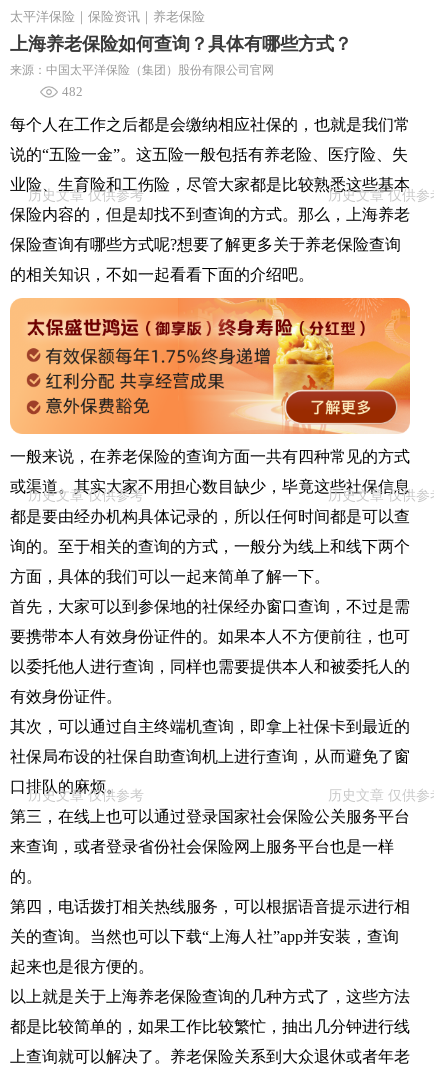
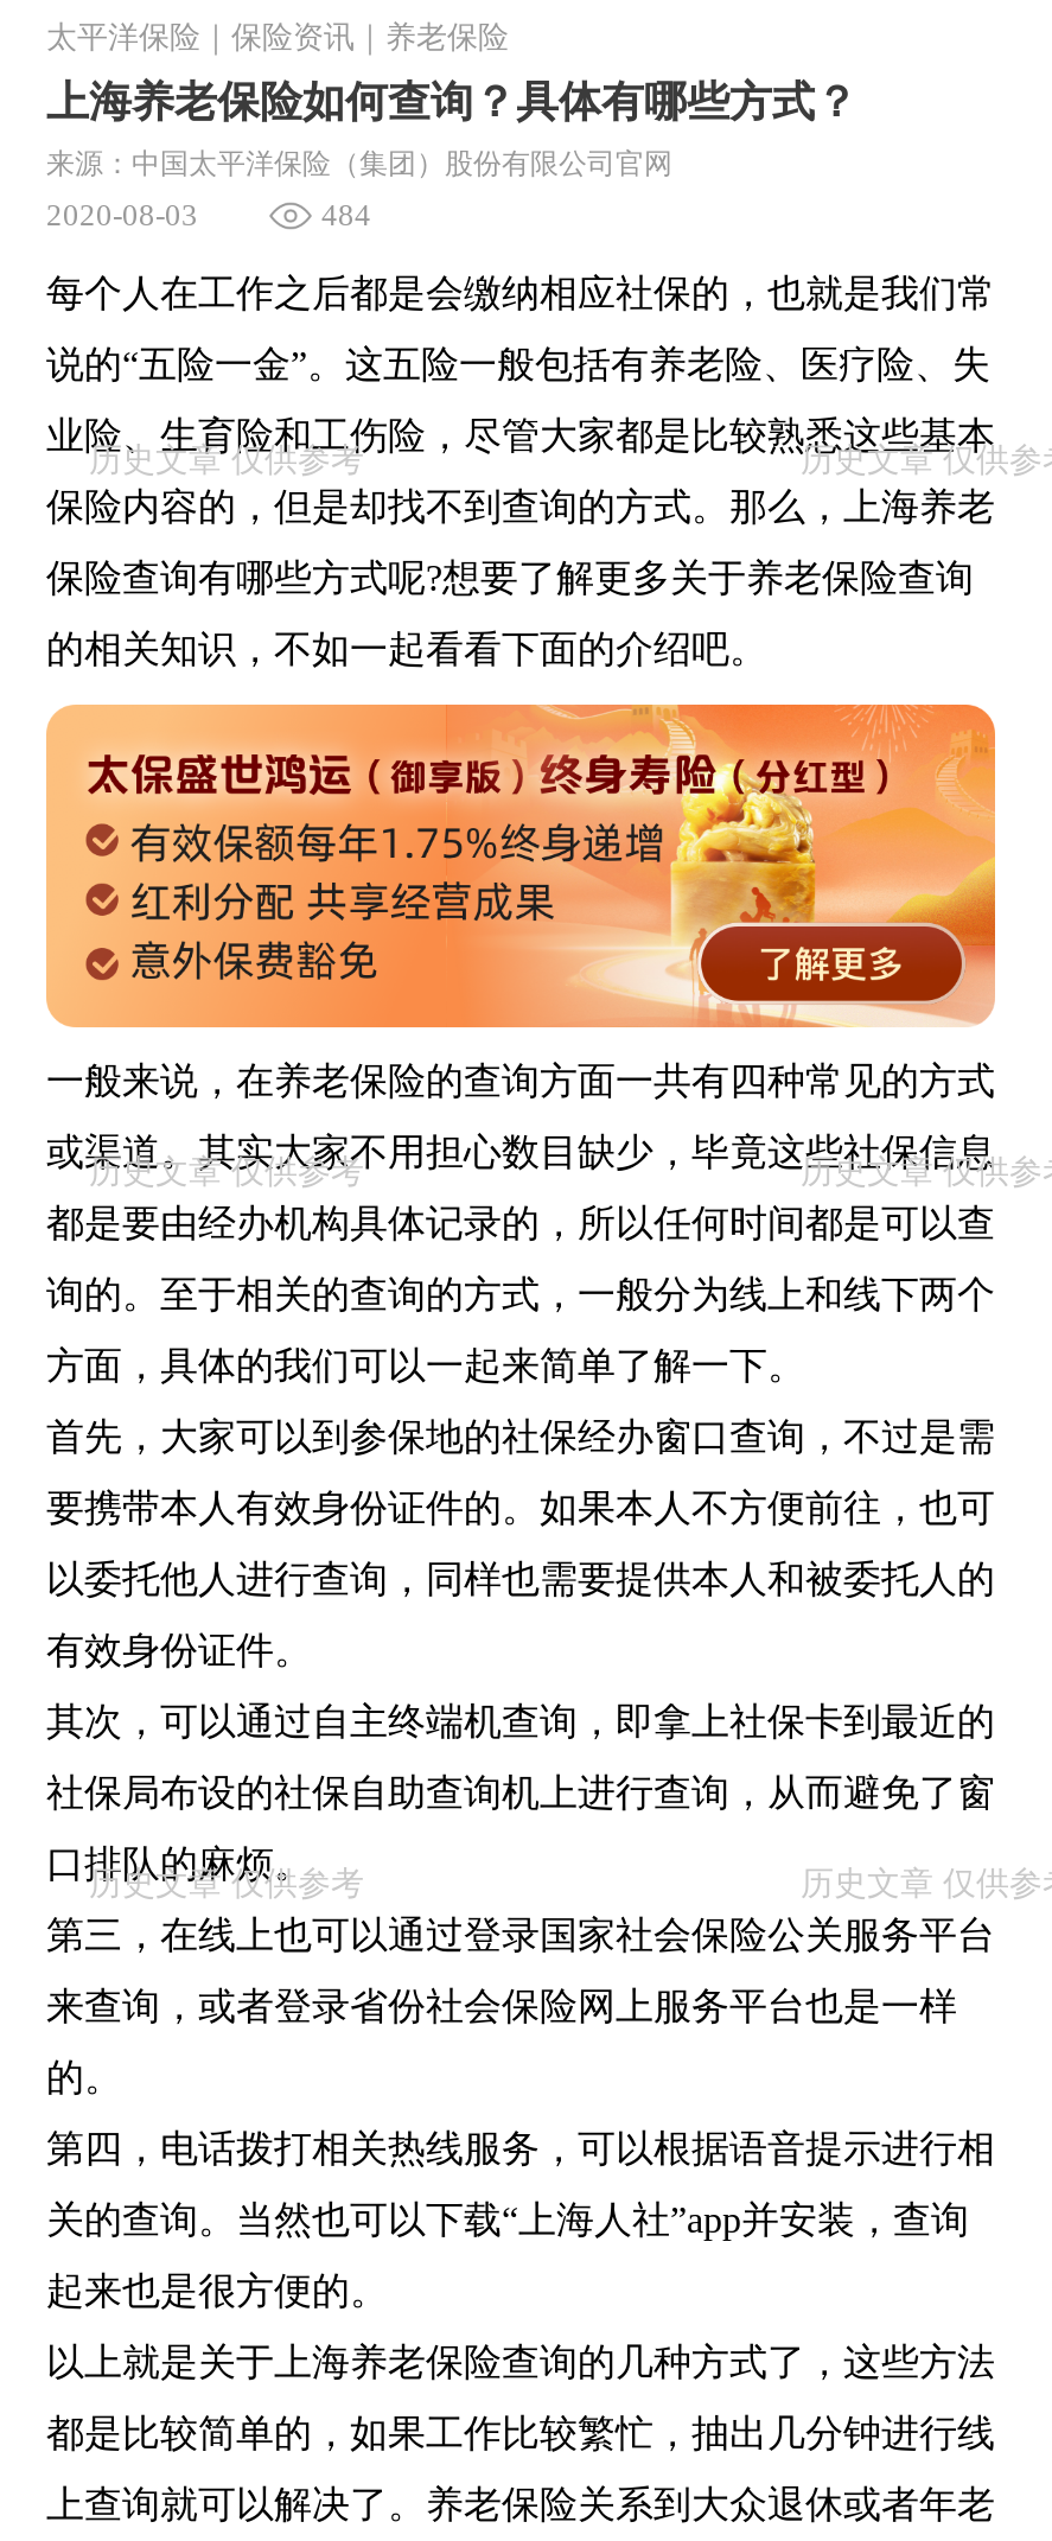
- 482
+ 2020-08-03
+ 484
